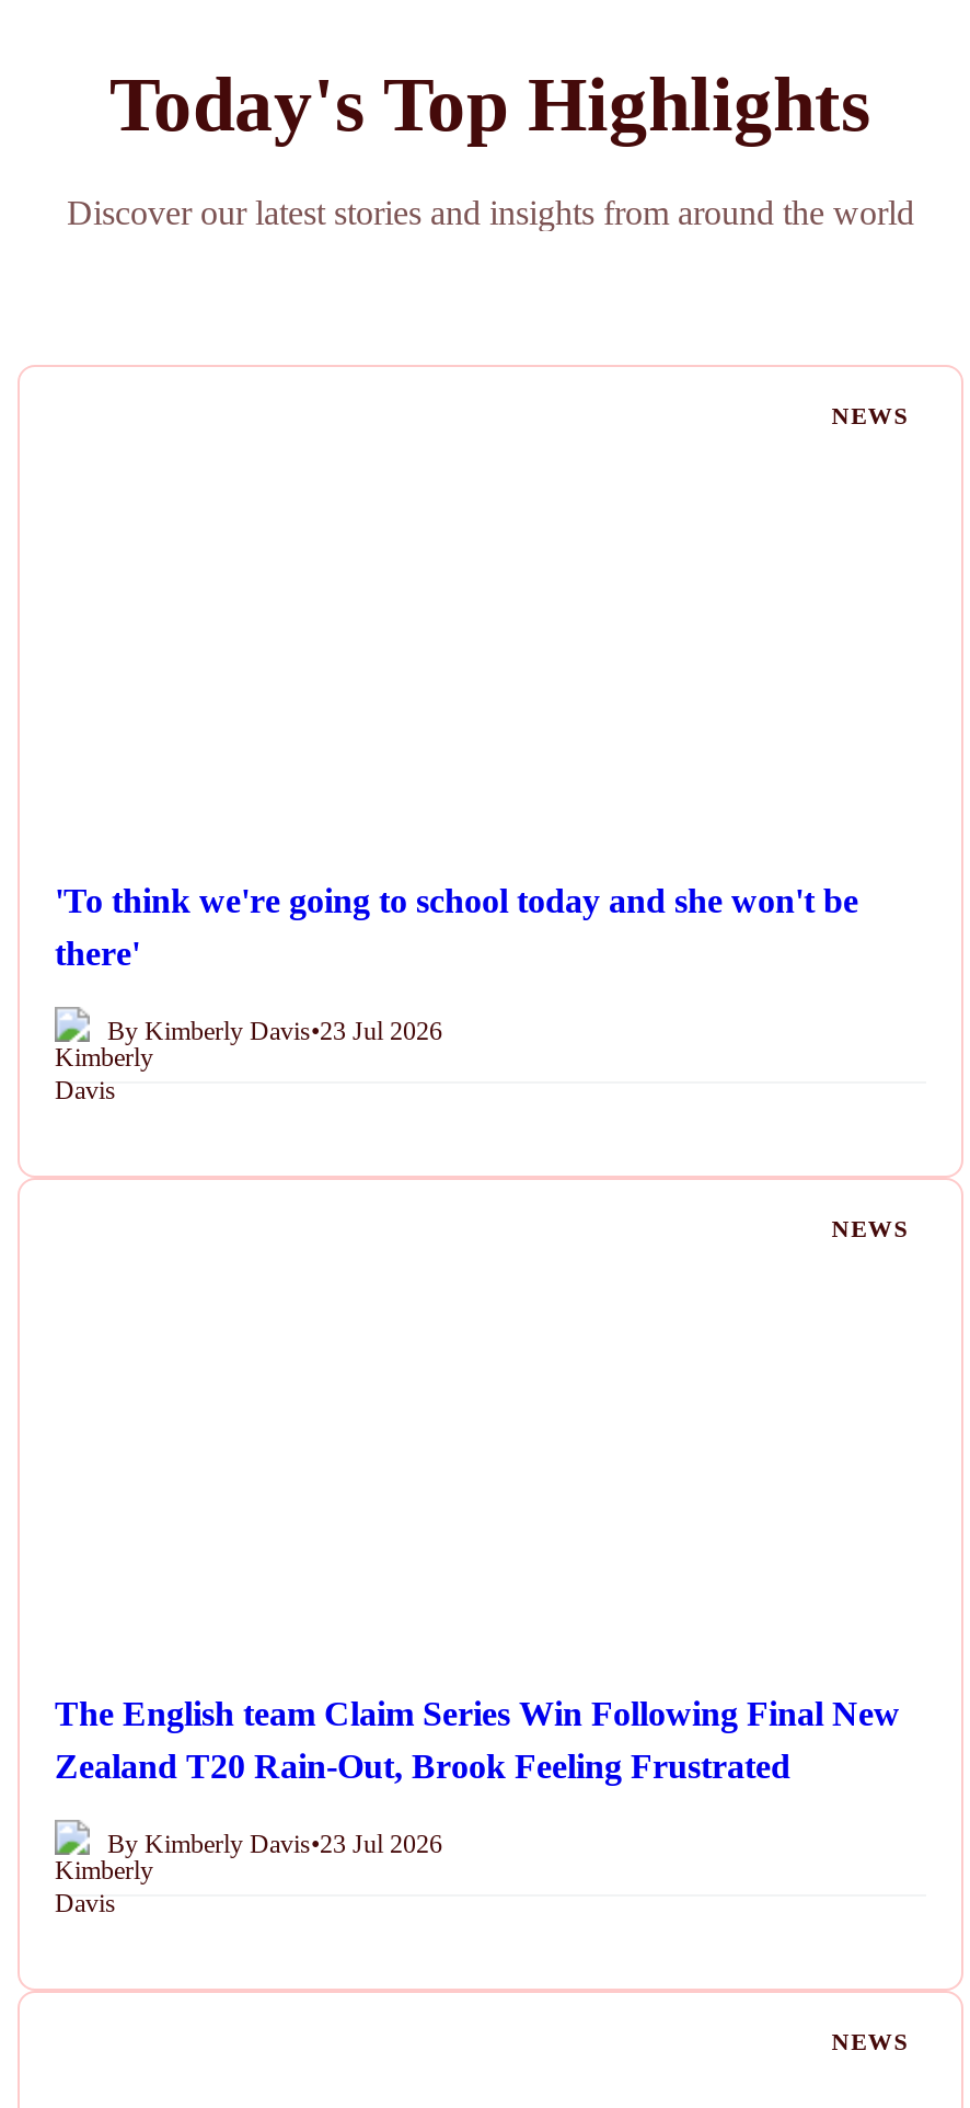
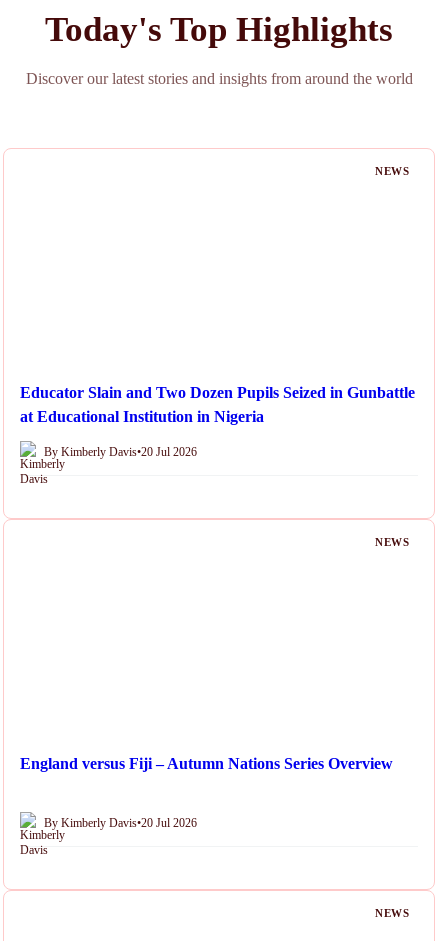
- 'To think we're going to school today and she won't be
- there'
+ Educator Slain and Two Dozen Pupils Seized in Gunbattle
+ at Educational Institution in Nigeria

- By Kimberly Davis•23 Jul 2026
+ By Kimberly Davis•20 Jul 2026

- The English team Claim Series Win Following Final New
- Zealand T20 Rain-Out, Brook Feeling Frustrated
+ England versus Fiji – Autumn Nations Series Overview

- By Kimberly Davis•23 Jul 2026
+ By Kimberly Davis•20 Jul 2026
